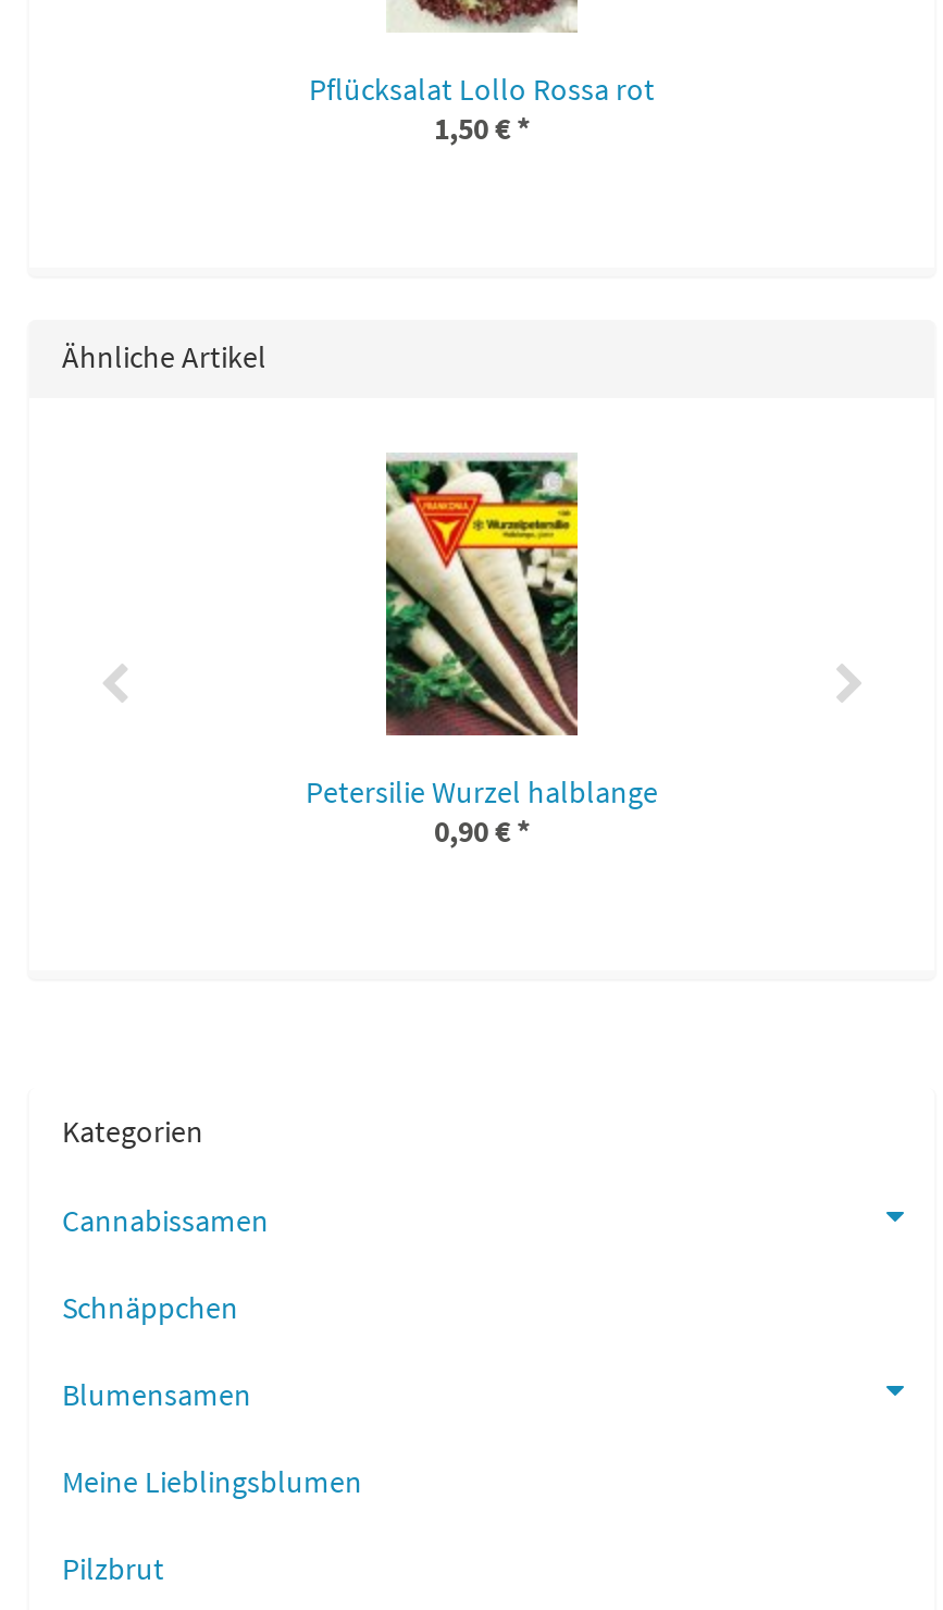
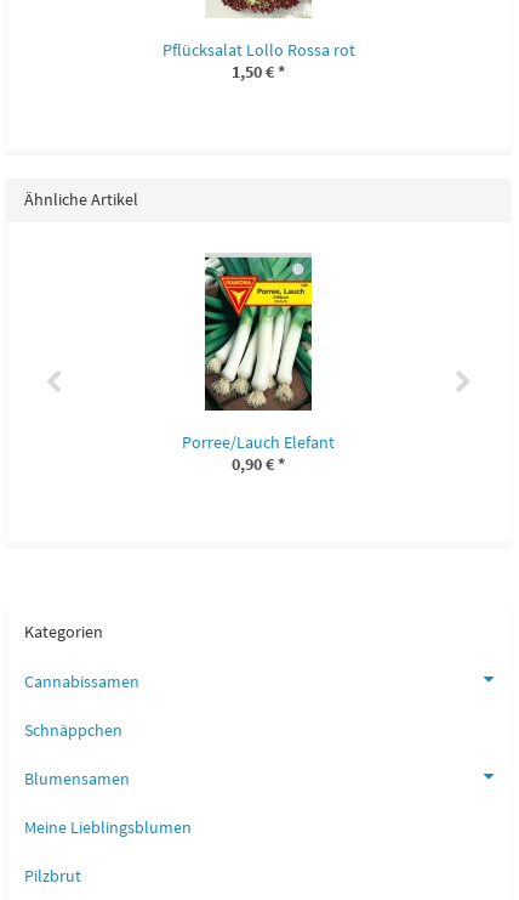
- [image]
- Petersilie Wurzel halblange
+ [image]
+ Porree/Lauch Elefant
